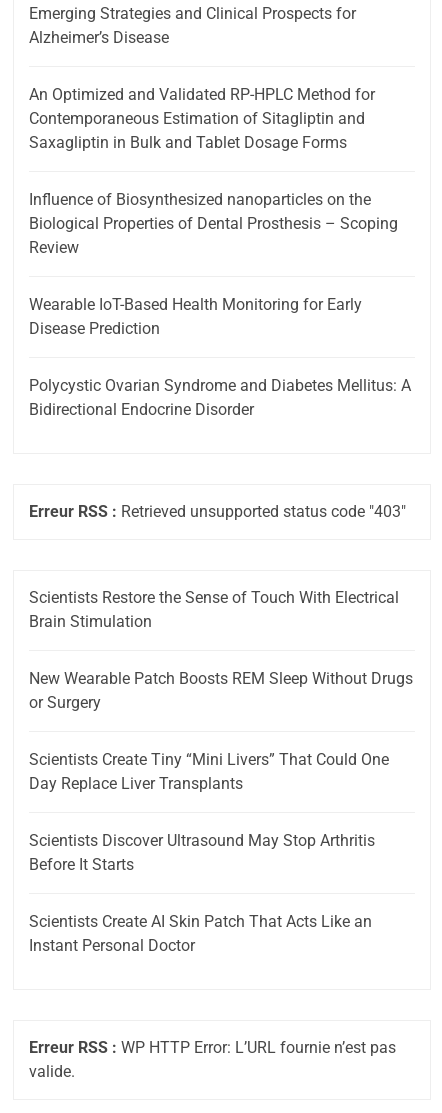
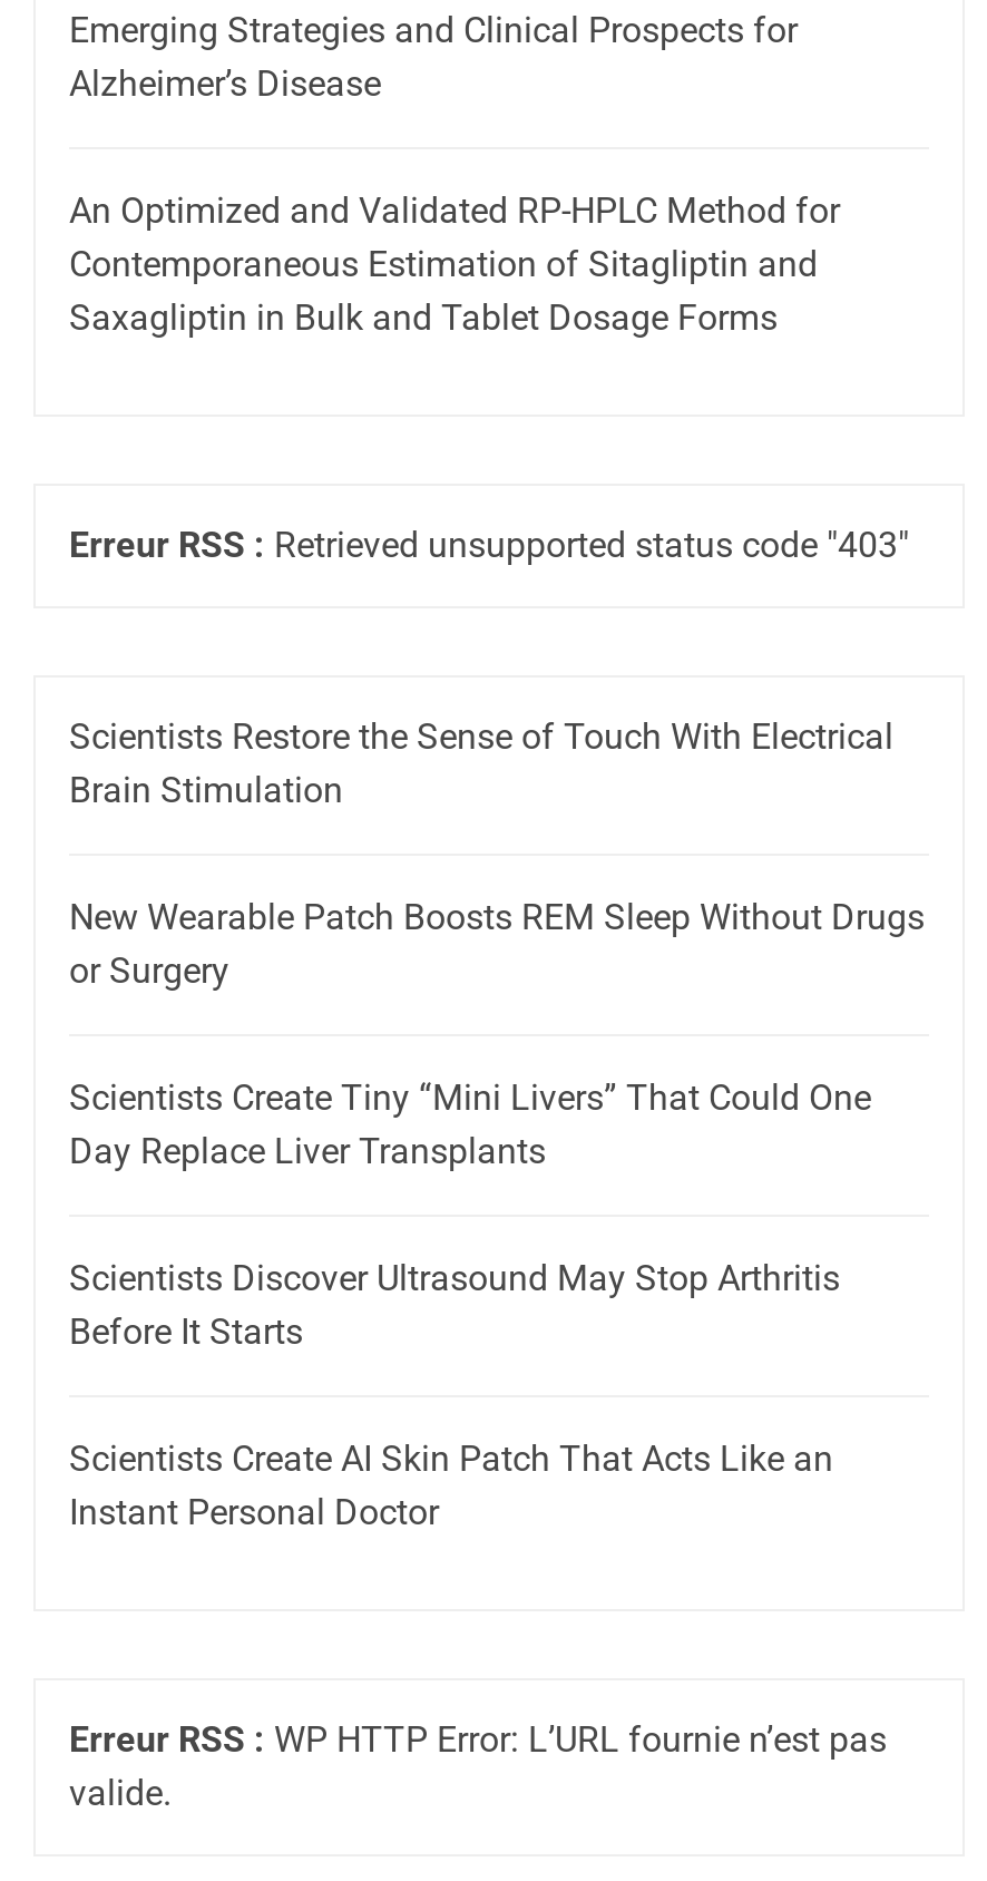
- Influence of Biosynthesized nanoparticles on the
- Biological Properties of Dental Prosthesis – Scoping
- Review
- Wearable IoT-Based Health Monitoring for Early
- Disease Prediction
- Polycystic Ovarian Syndrome and Diabetes Mellitus: A
- Bidirectional Endocrine Disorder
